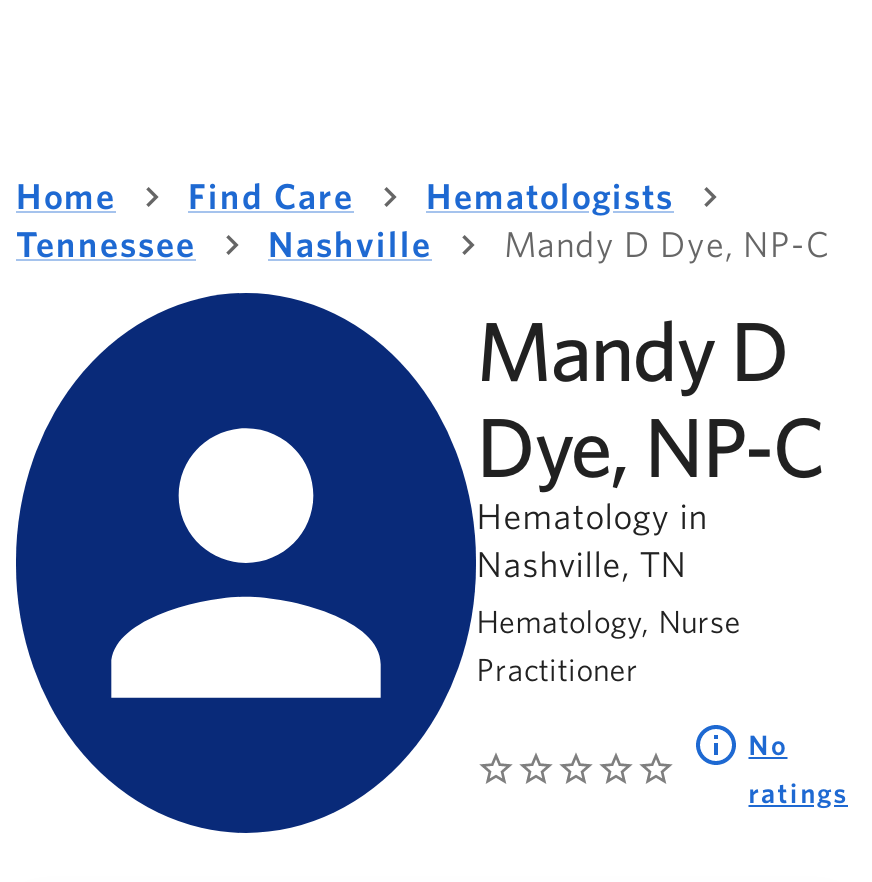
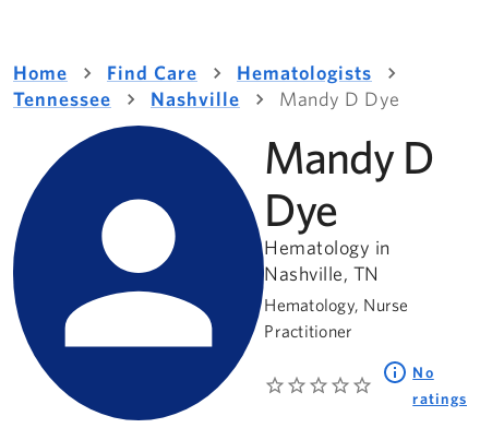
- Mandy D Dye, NP-C
+ Mandy D Dye

- Dye, NP-C
+ Dye
